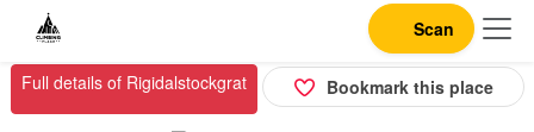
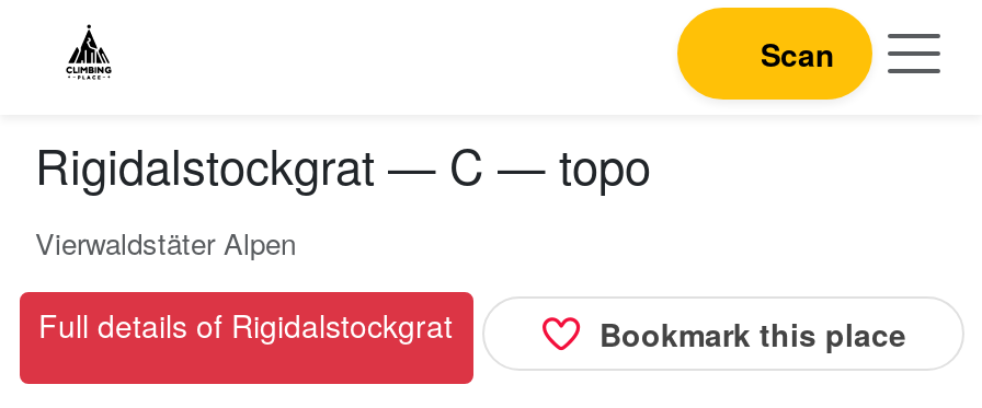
+ Rigidalstockgrat — C — topo
+ Vierwaldstäter Alpen
